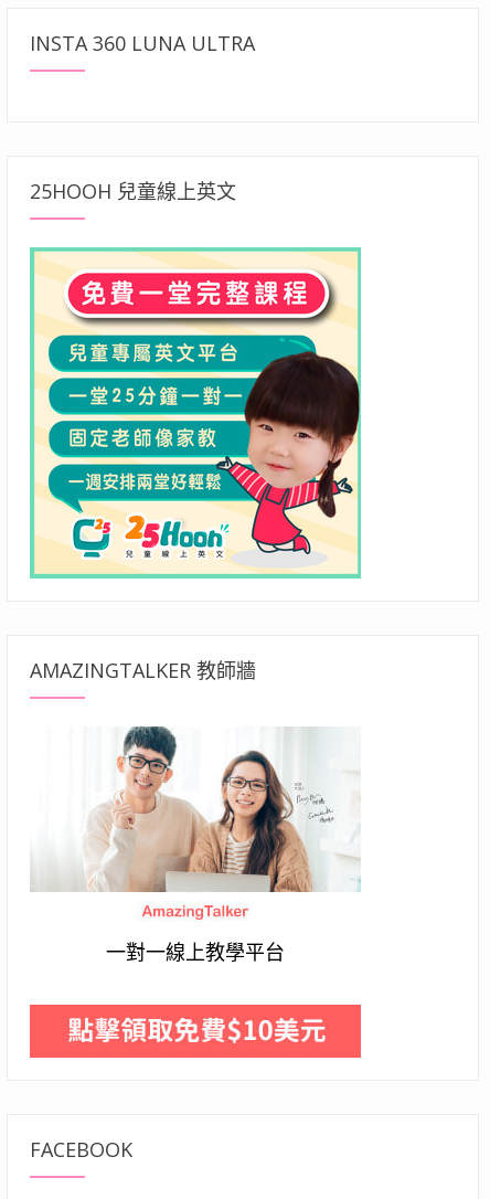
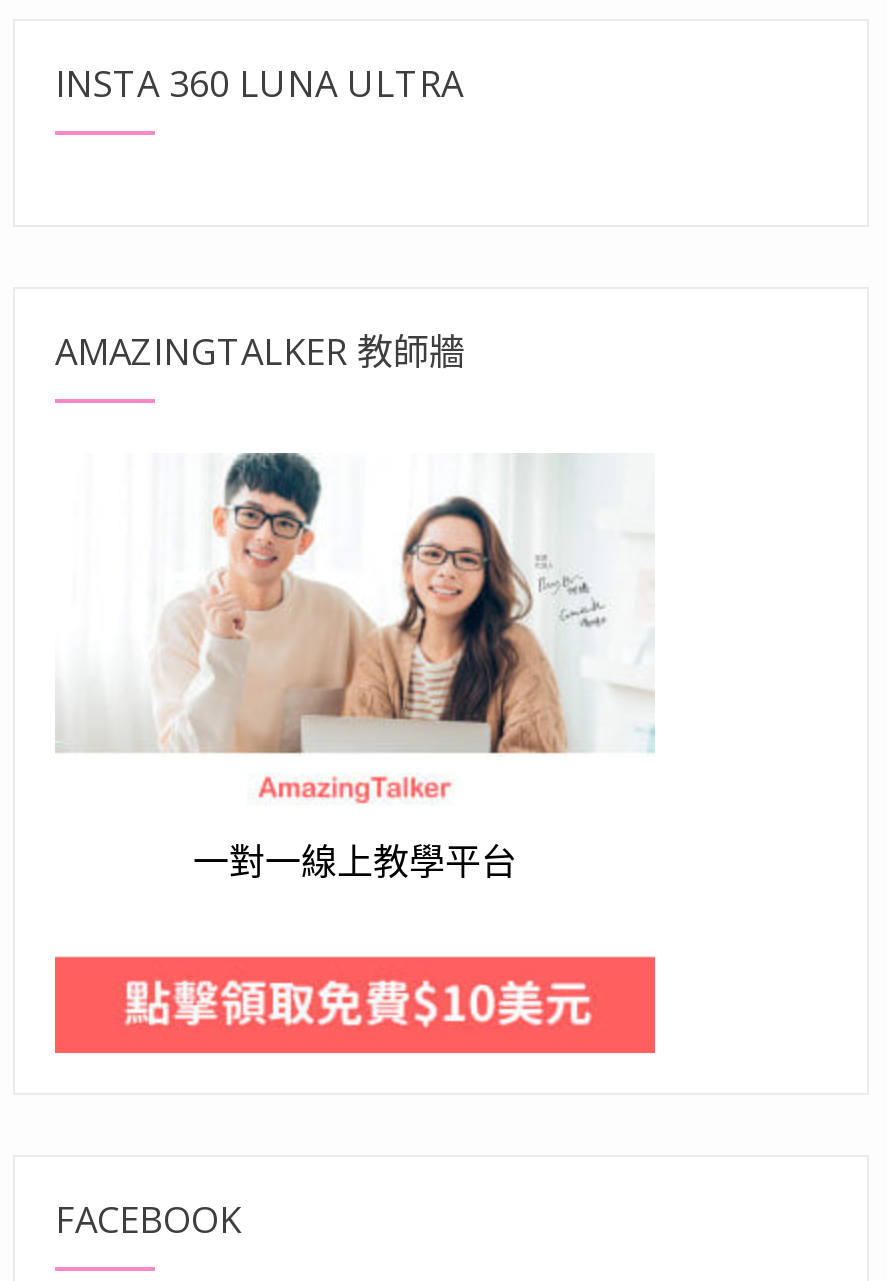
- 25HOOH 兒童線上英文

- [image]
